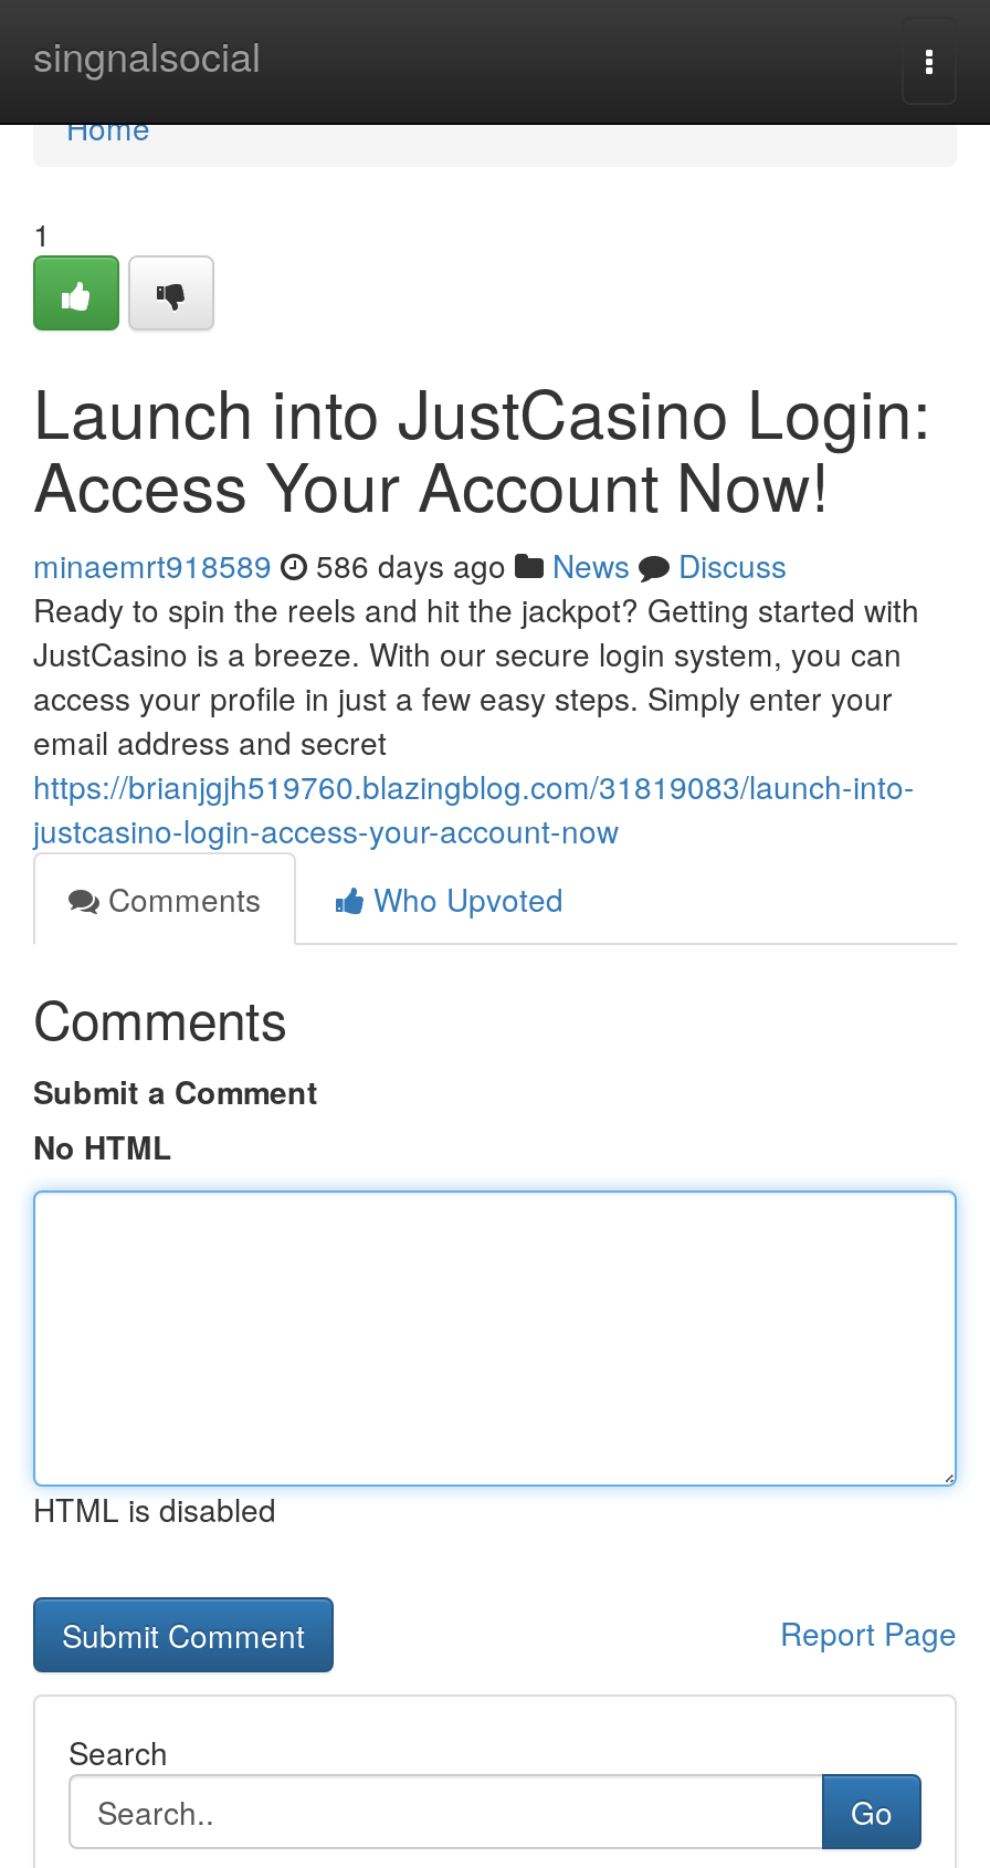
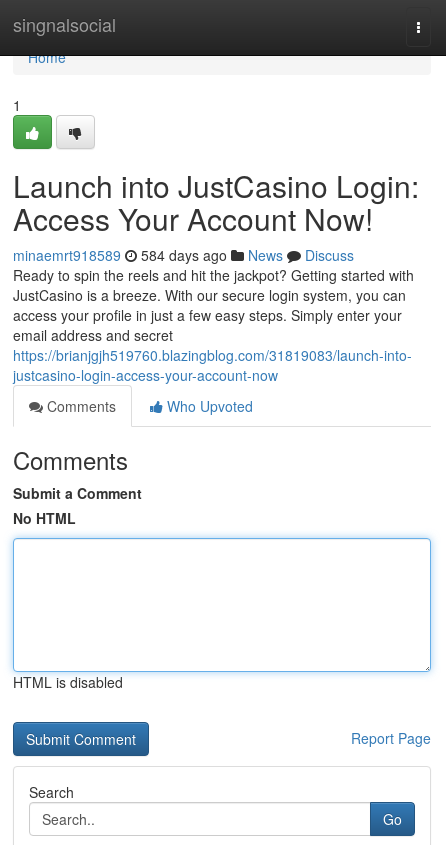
- minaemrt918589 586 days ago News Discuss
+ minaemrt918589 584 days ago News Discuss
